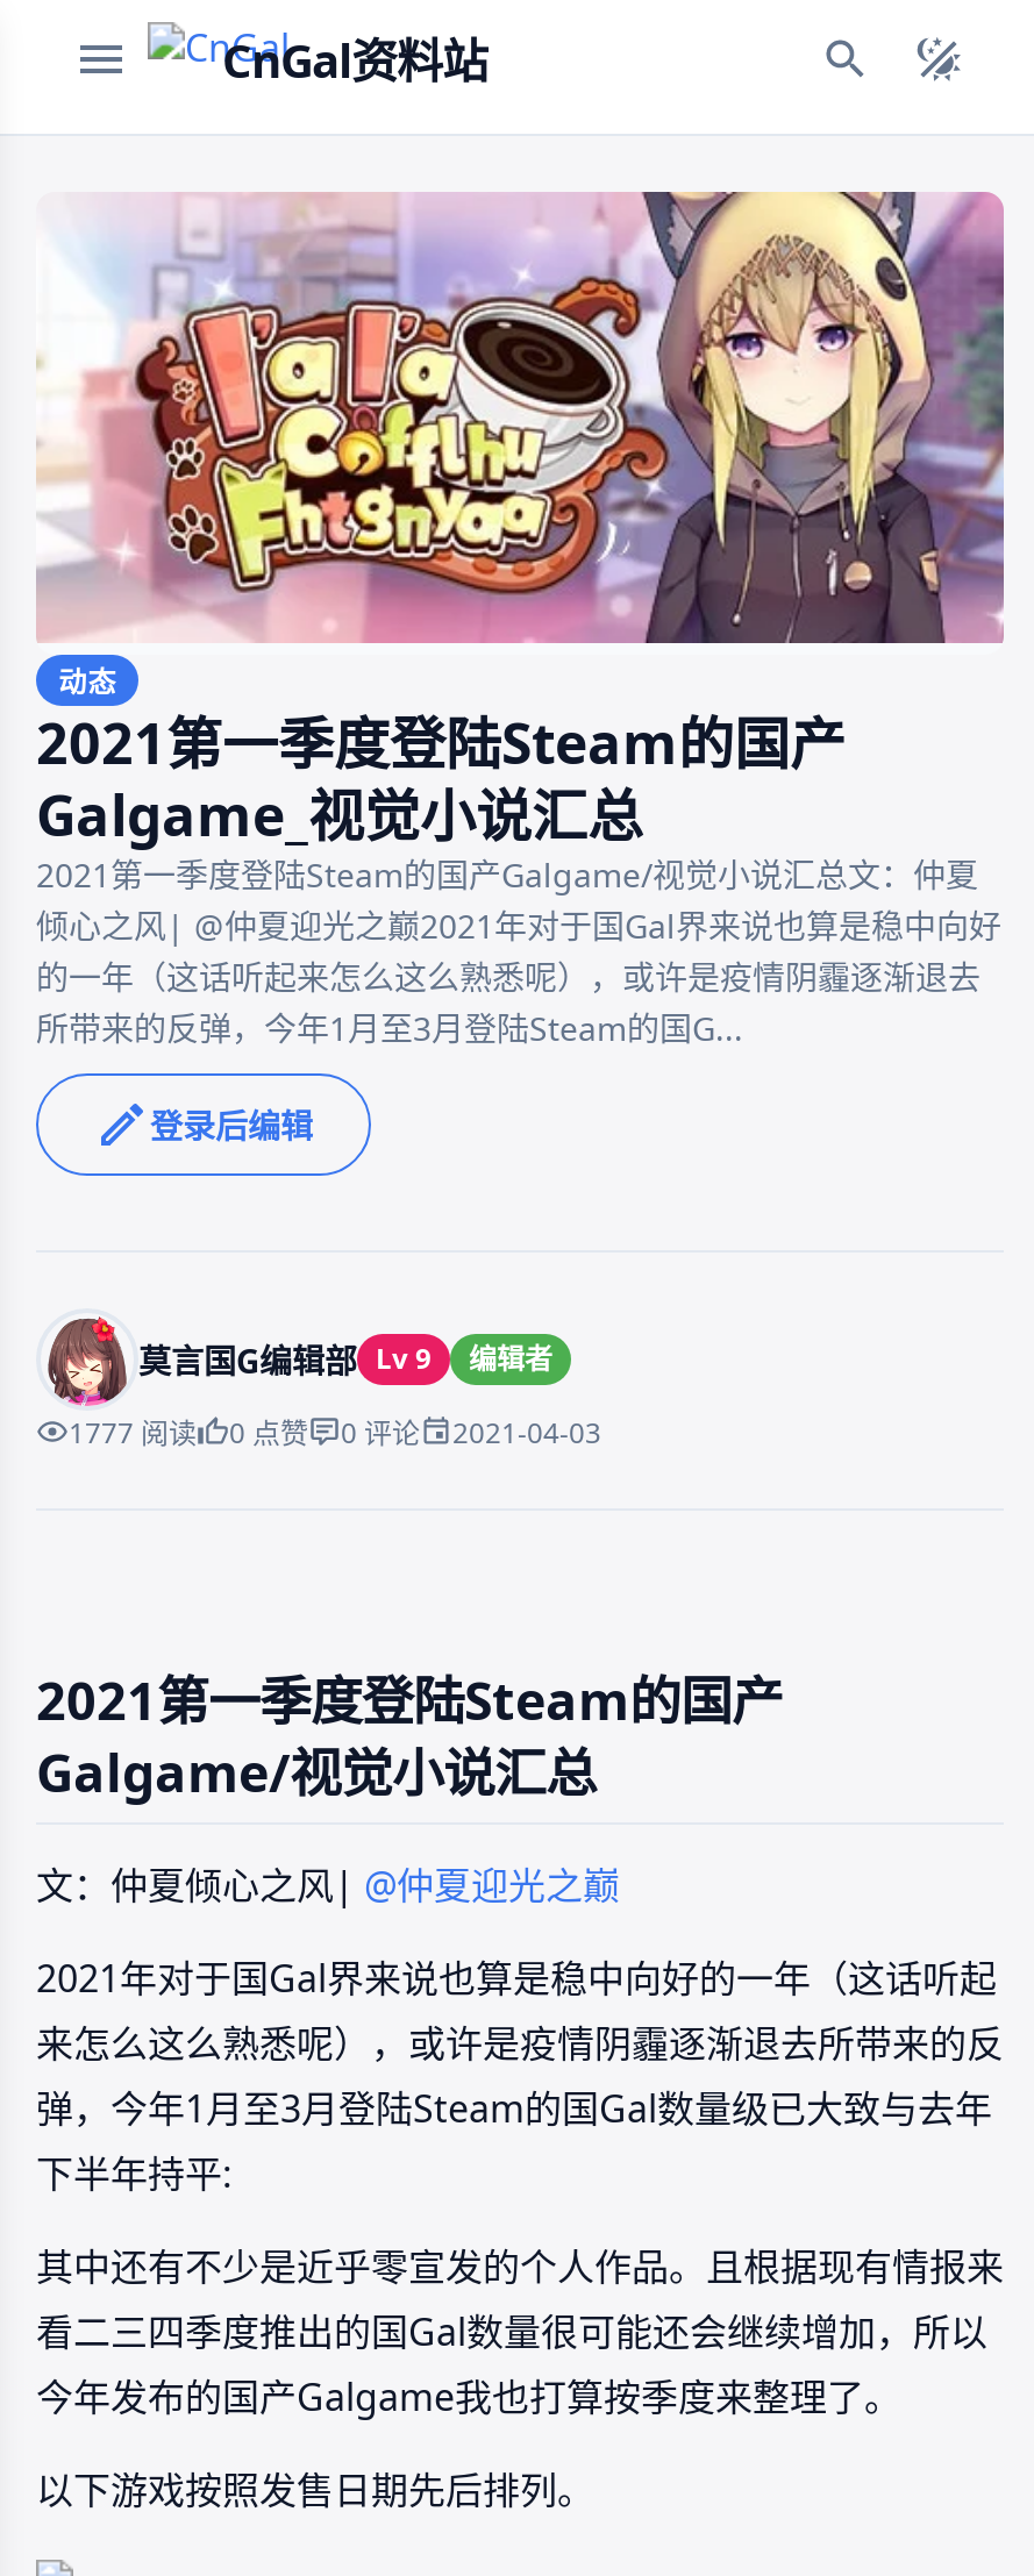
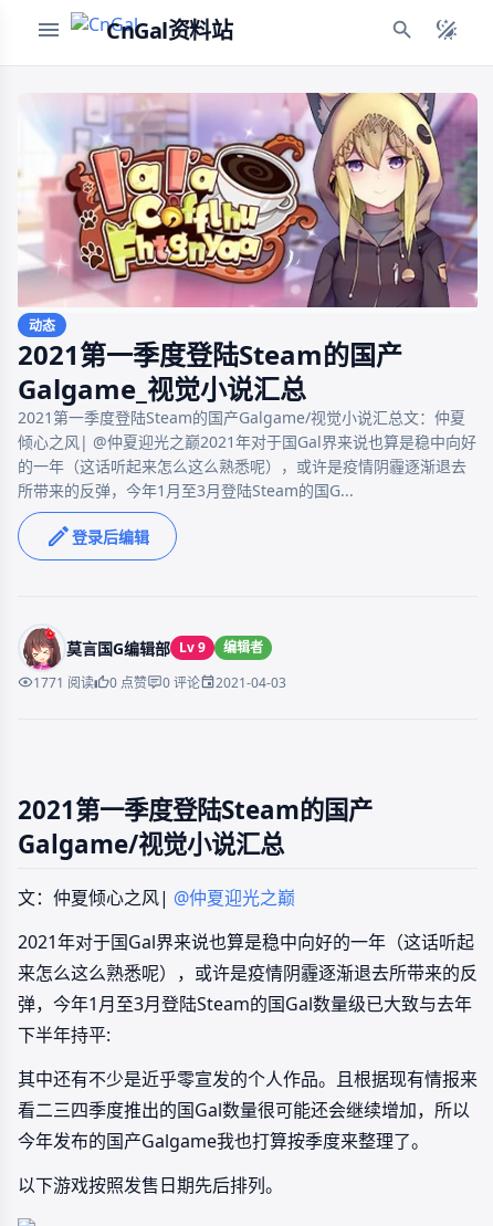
- 1777 阅读
+ 1771 阅读
